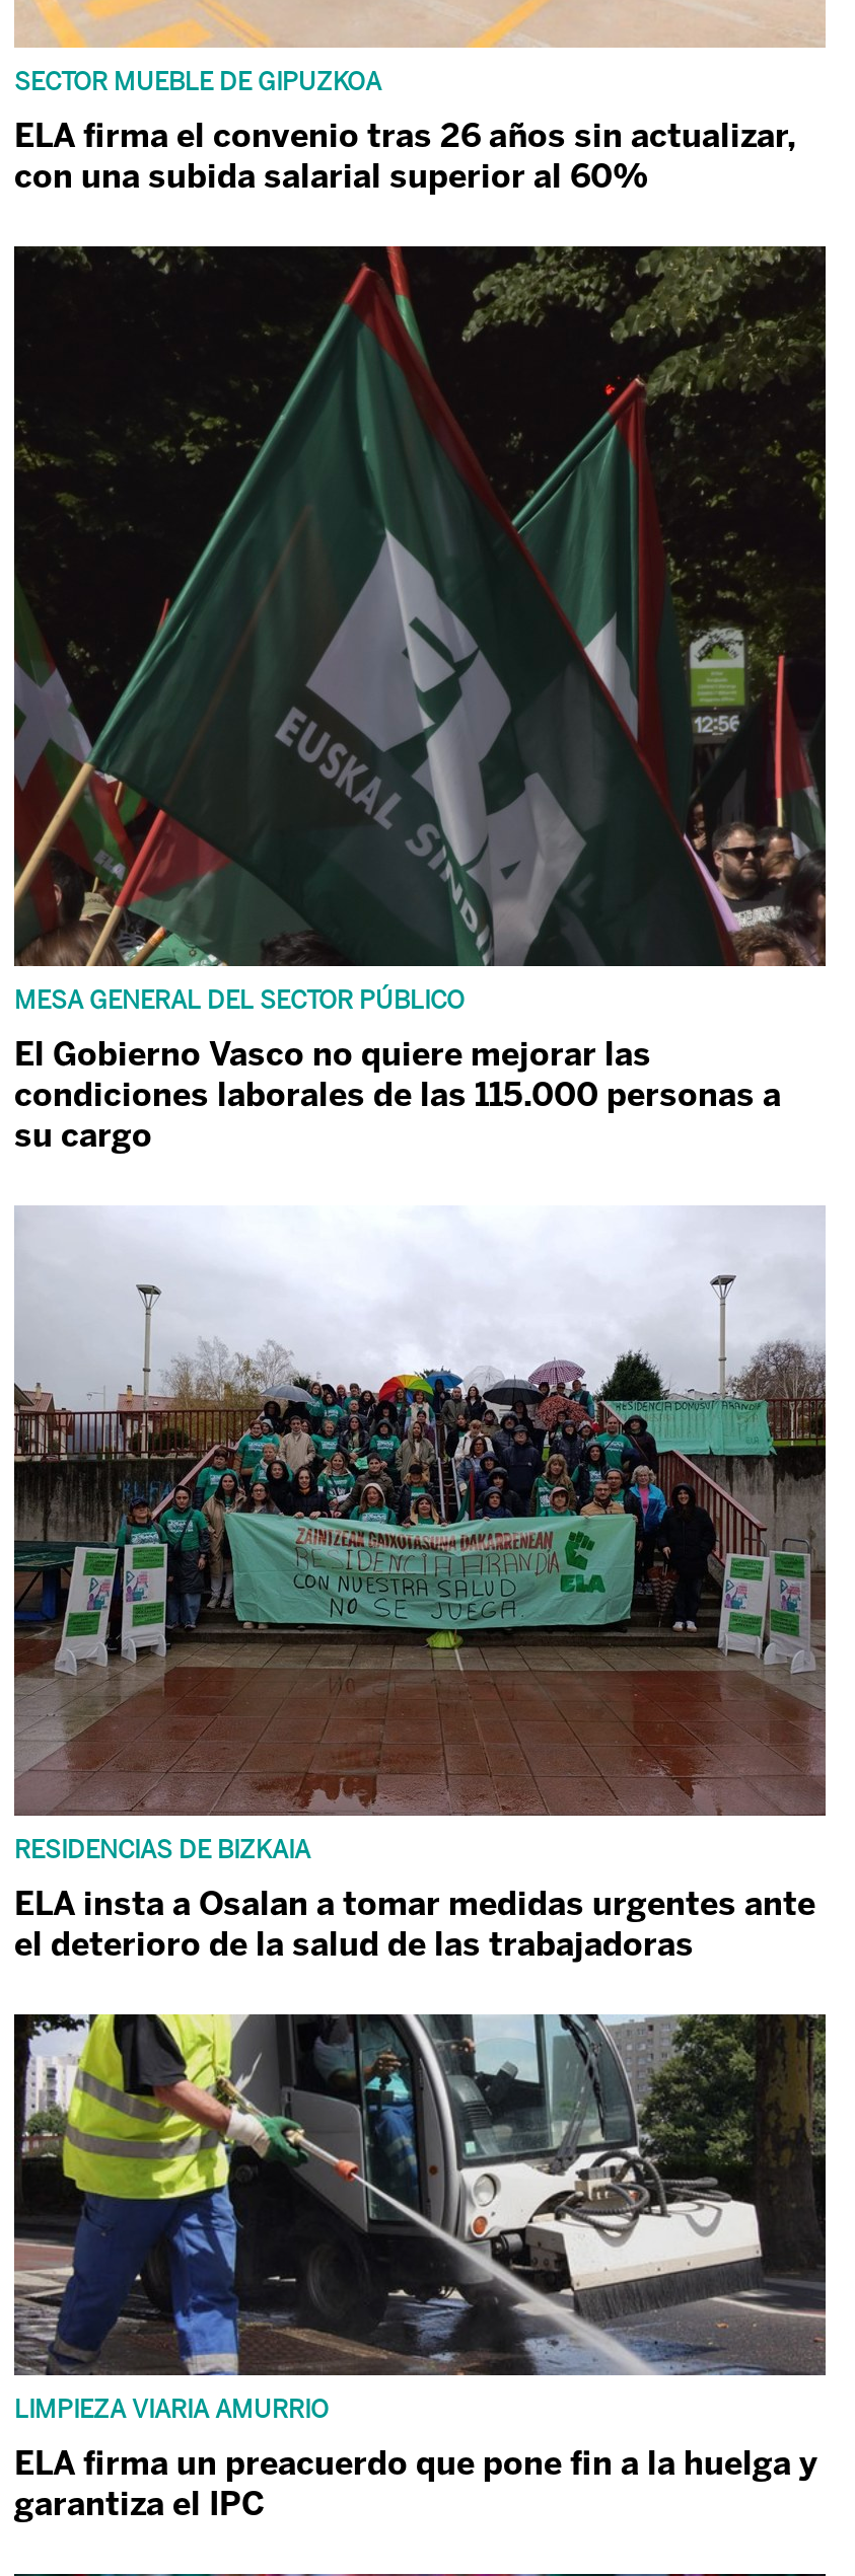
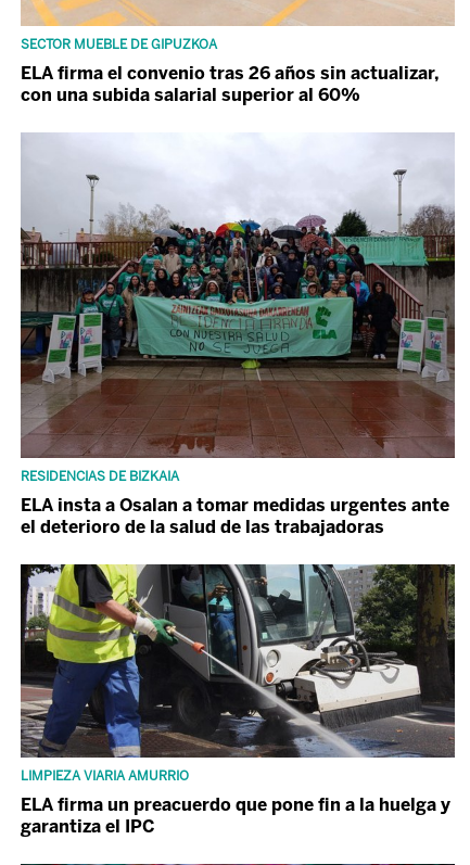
- [image]
- MESA GENERAL DEL SECTOR PÚBLICO
- El Gobierno Vasco no quiere mejorar las
- condiciones laborales de las 115.000 personas a
- su cargo
